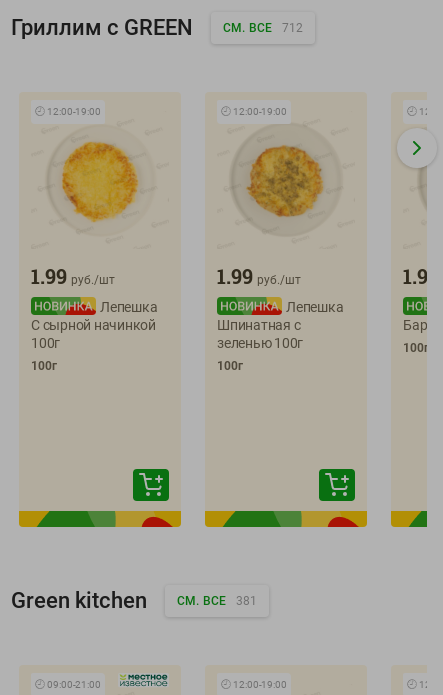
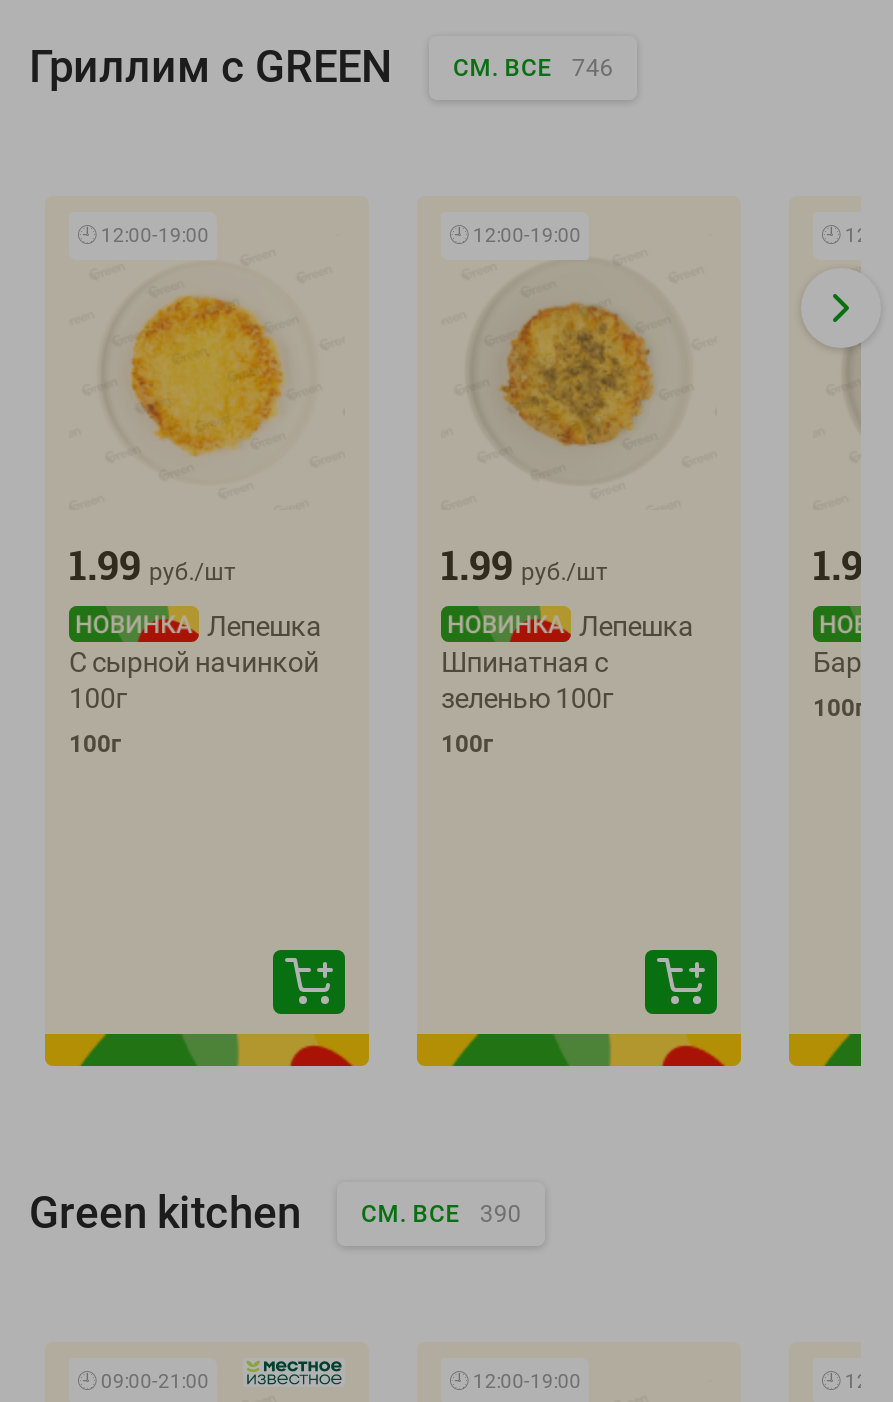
- СМ. ВСЕ 712
+ СМ. ВСЕ 746

- СМ. ВСЕ 381
+ СМ. ВСЕ 390
